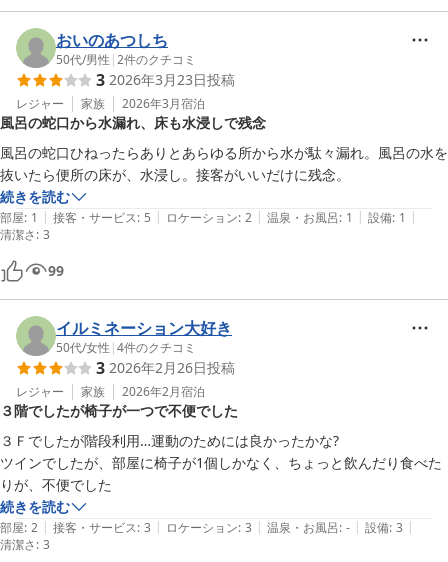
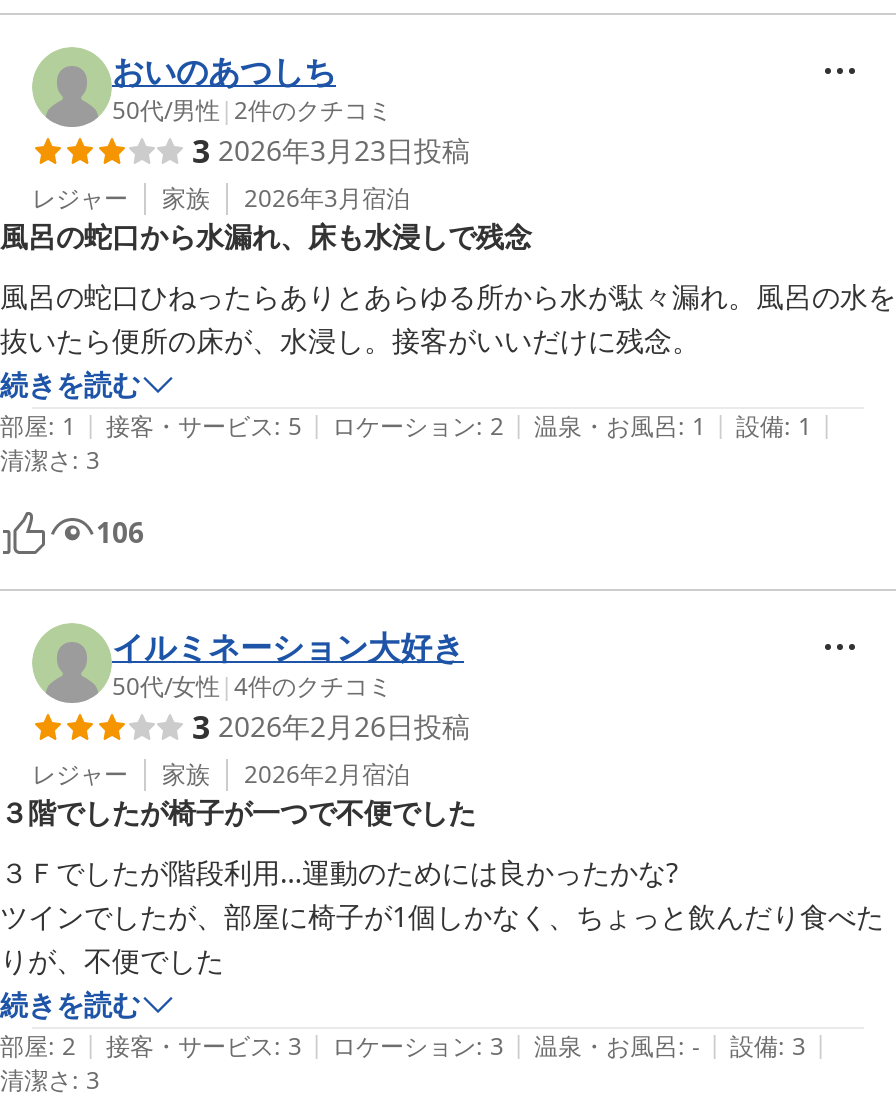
- 99
+ 106
